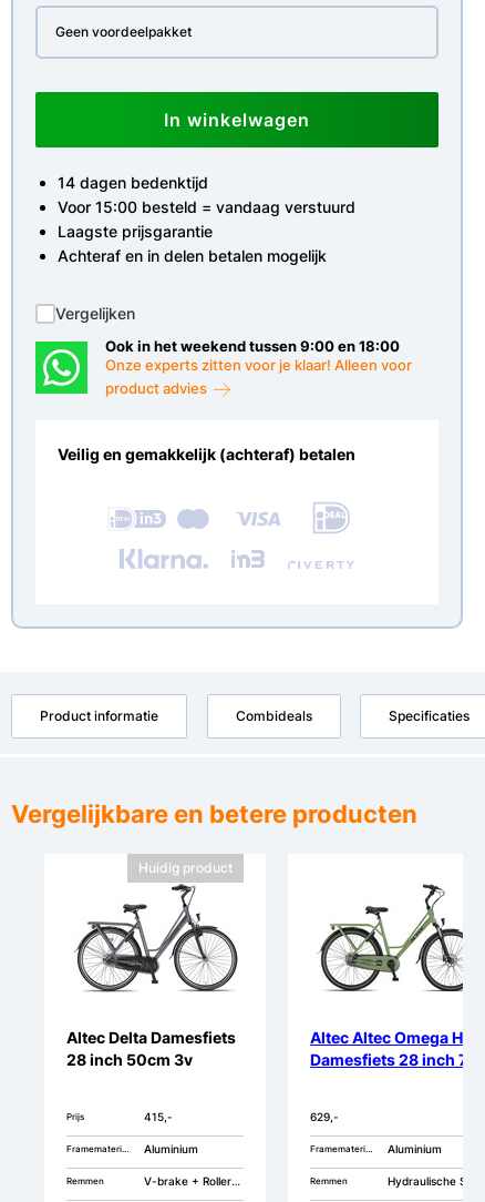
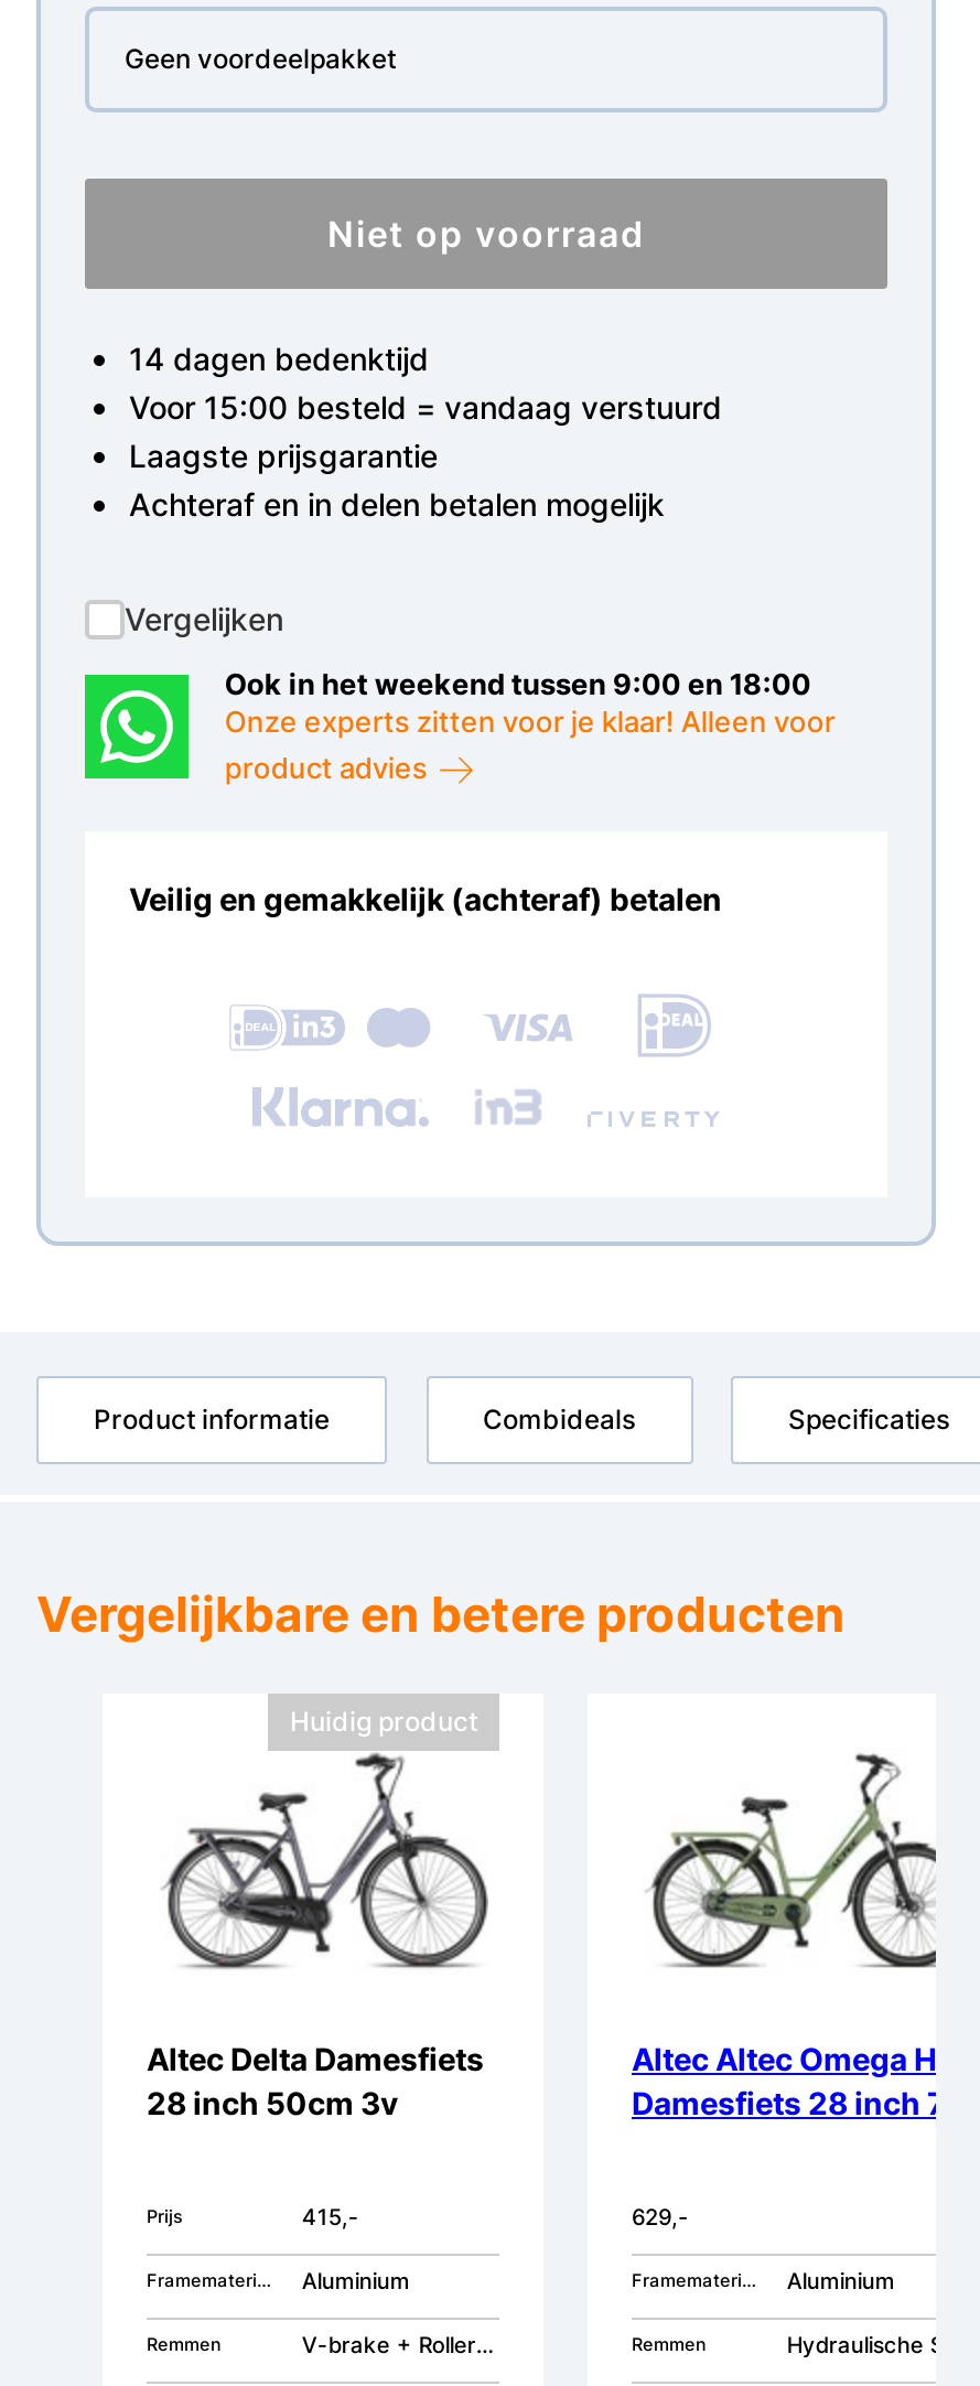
- In winkelwagen
+ Niet op voorraad
